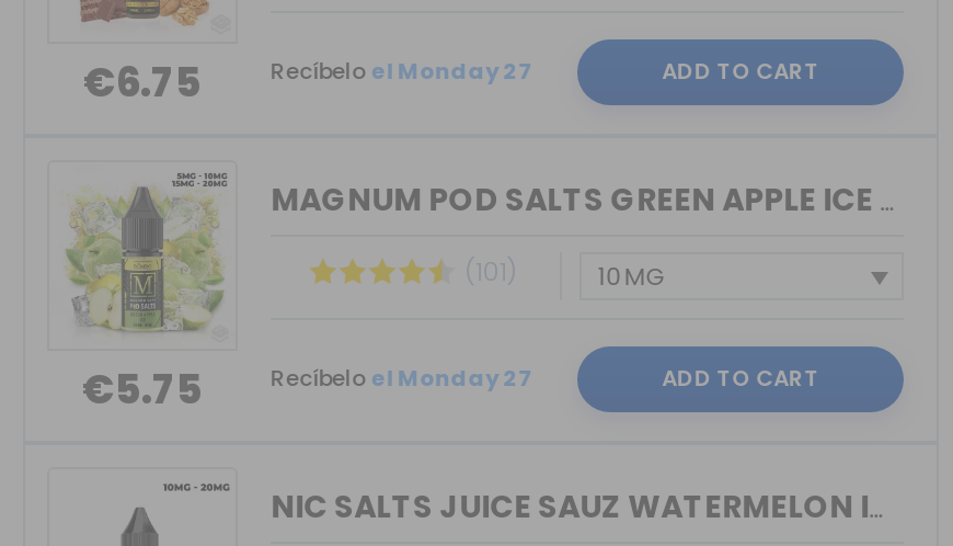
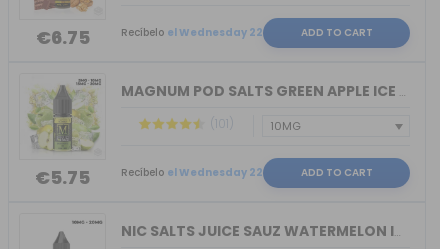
- Recíbelo el Monday 27
+ Recíbelo el Wednesday 22

- Recíbelo el Monday 27
+ Recíbelo el Wednesday 22
